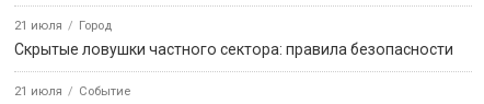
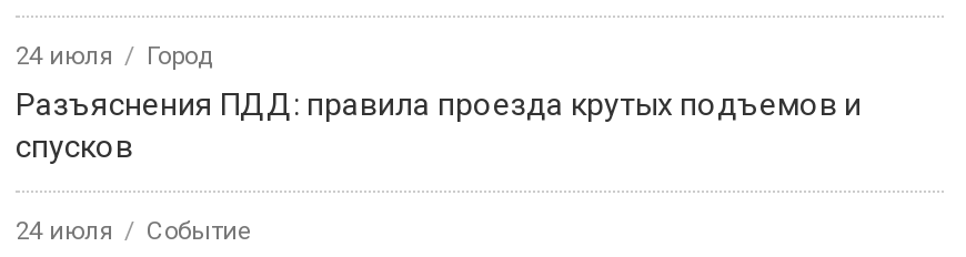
- 21 июля Город
+ 24 июля Город

- Скрытые ловушки частного сектора: правила безопасности
+ Разъяснения ПДД: правила проезда крутых подъемов и
+ спусков

- 21 июля Событие
+ 24 июля Событие
